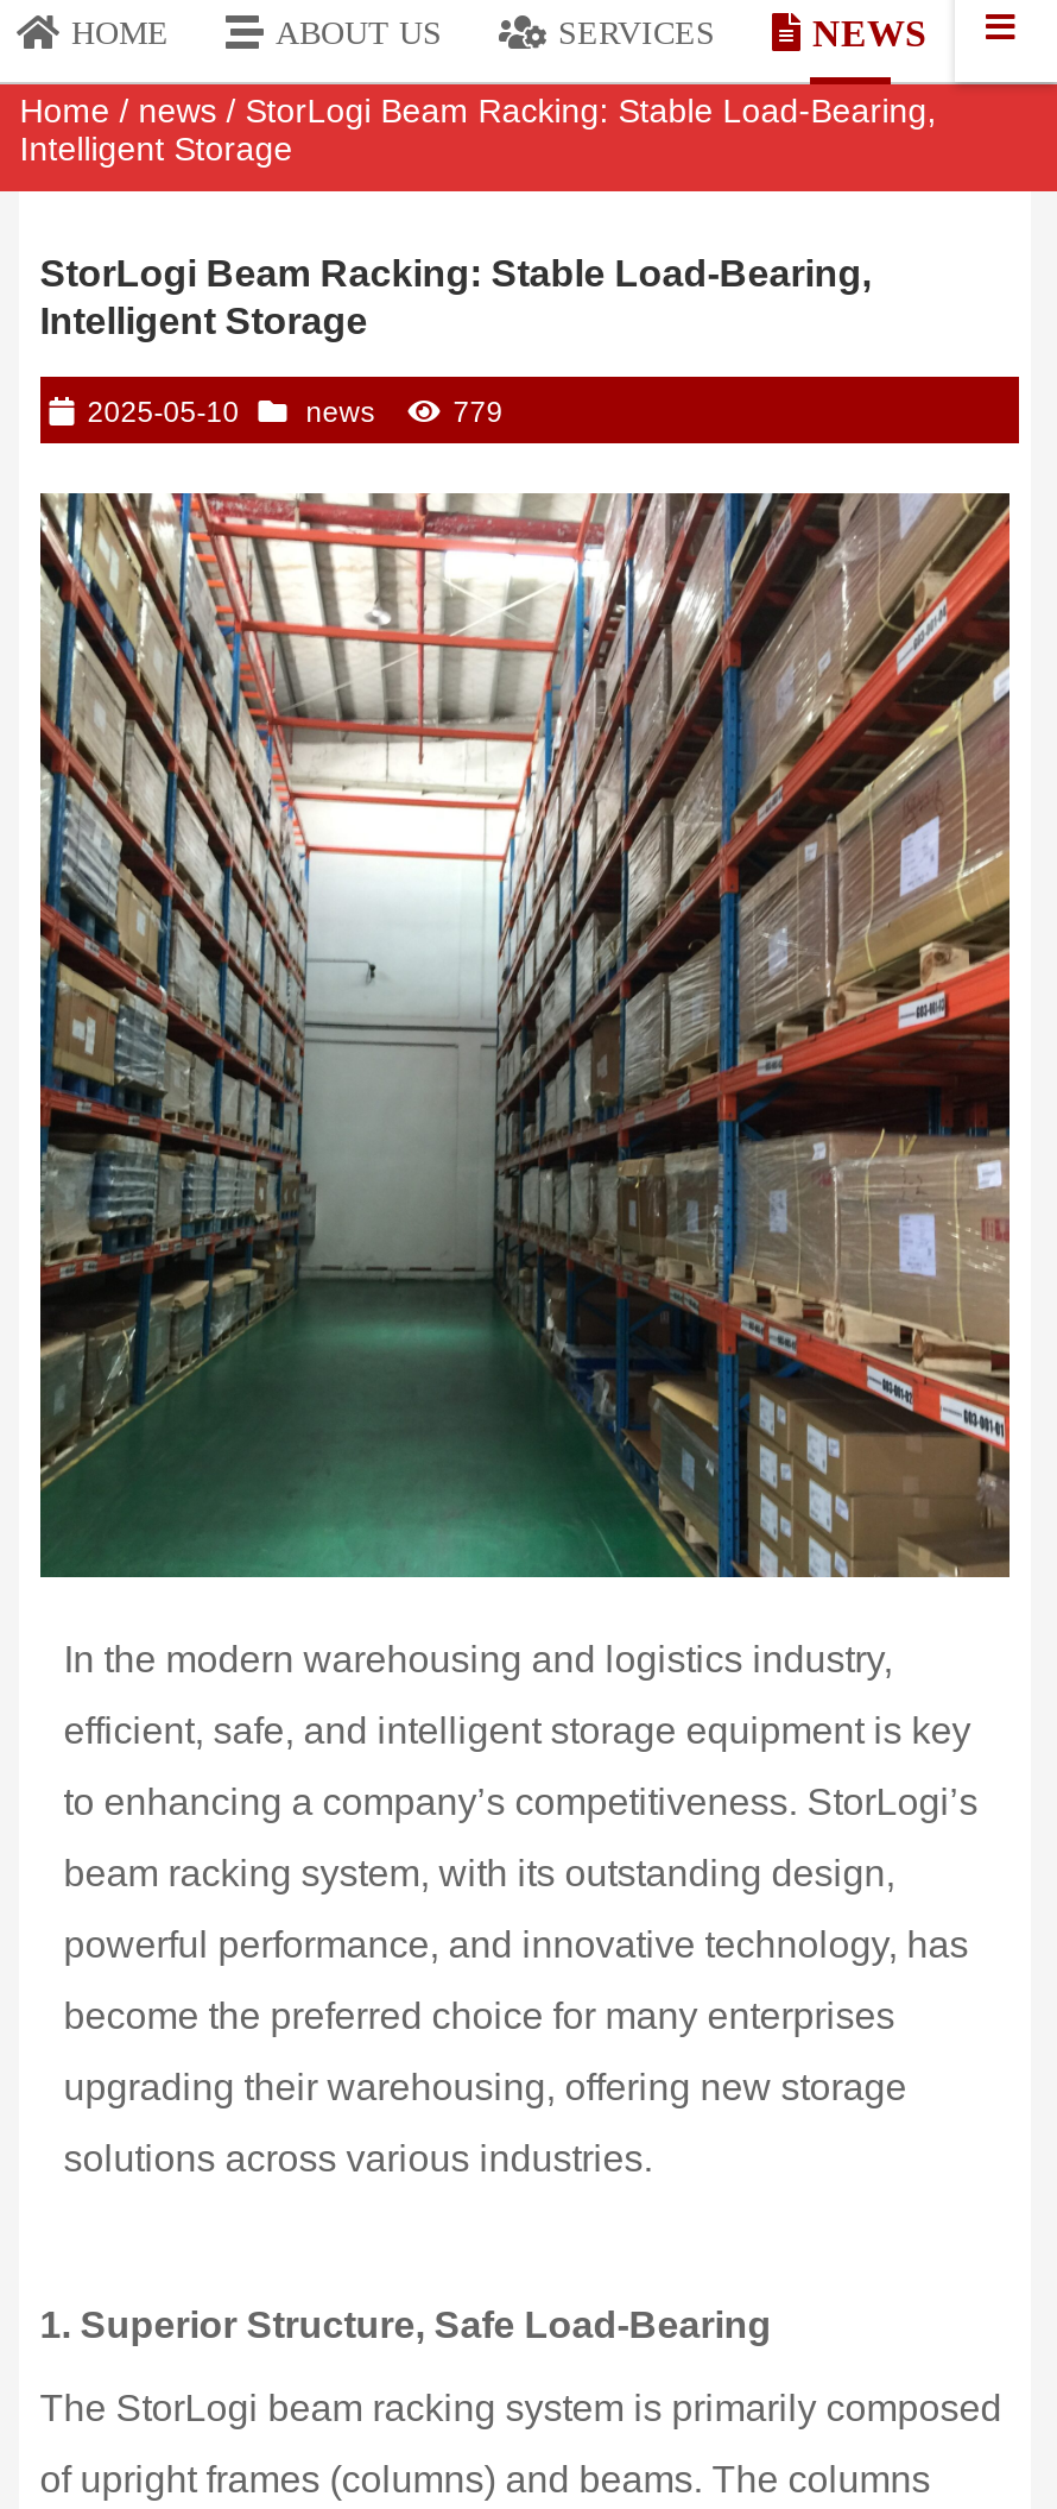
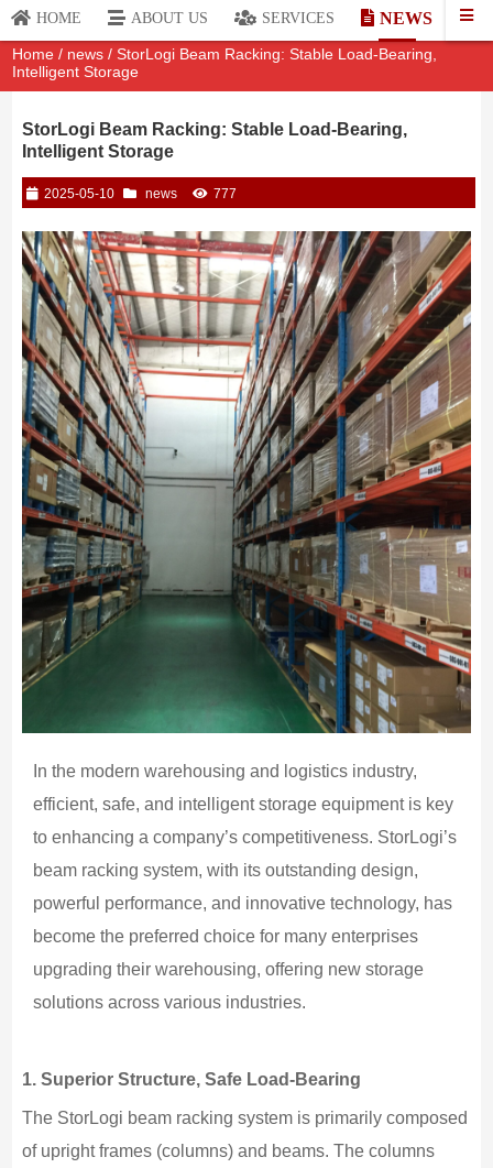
- 779
+ 777
